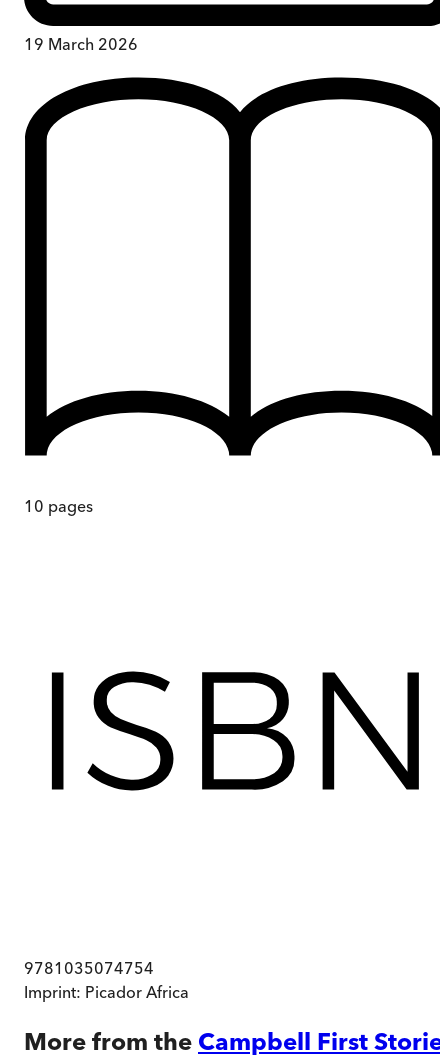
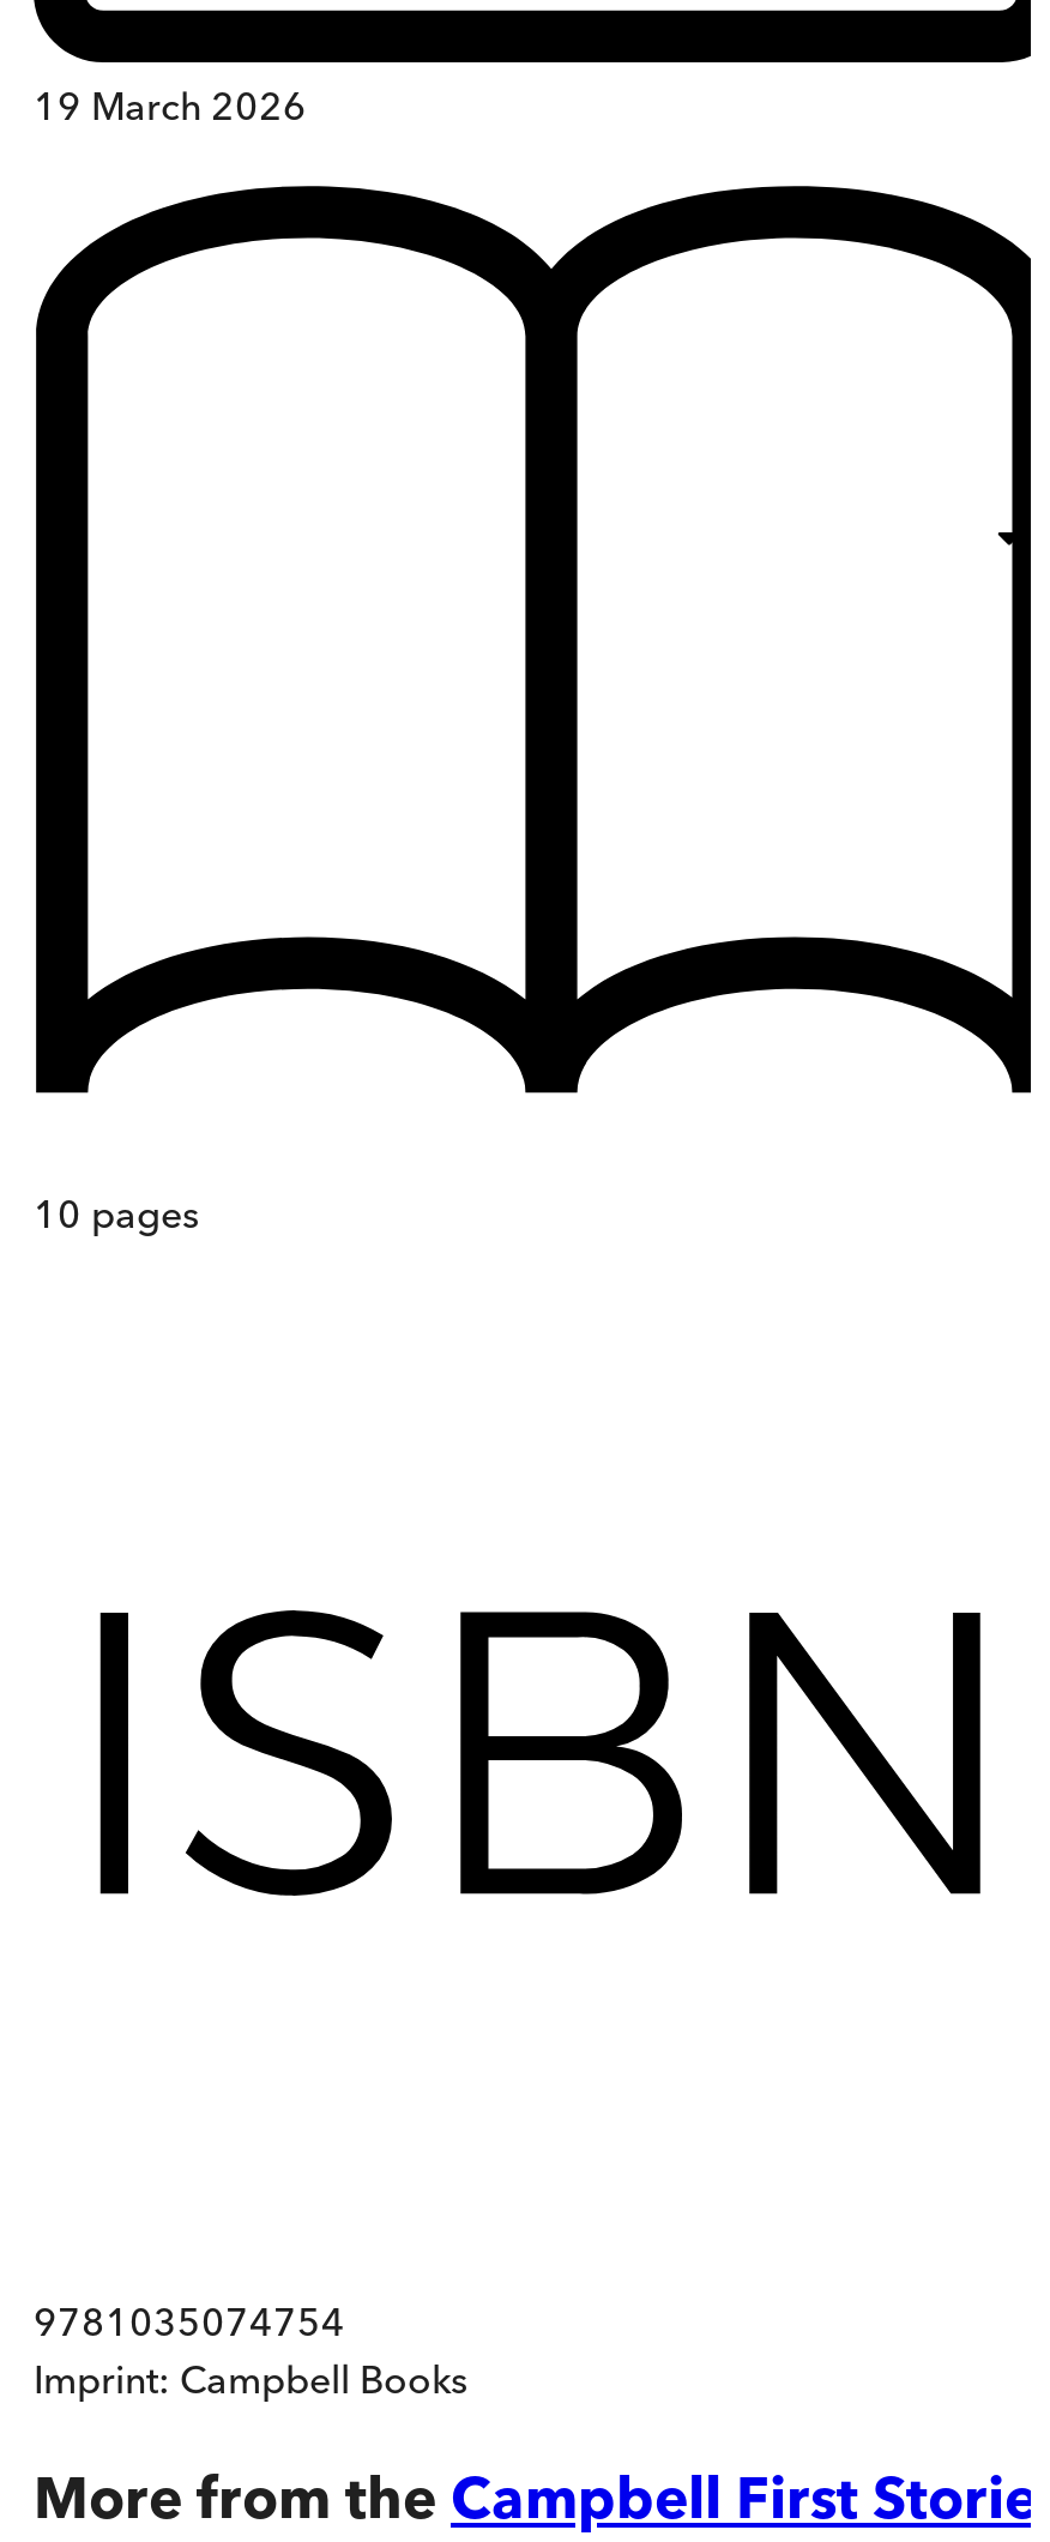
- Imprint: Picador Africa
+ Imprint: Campbell Books
